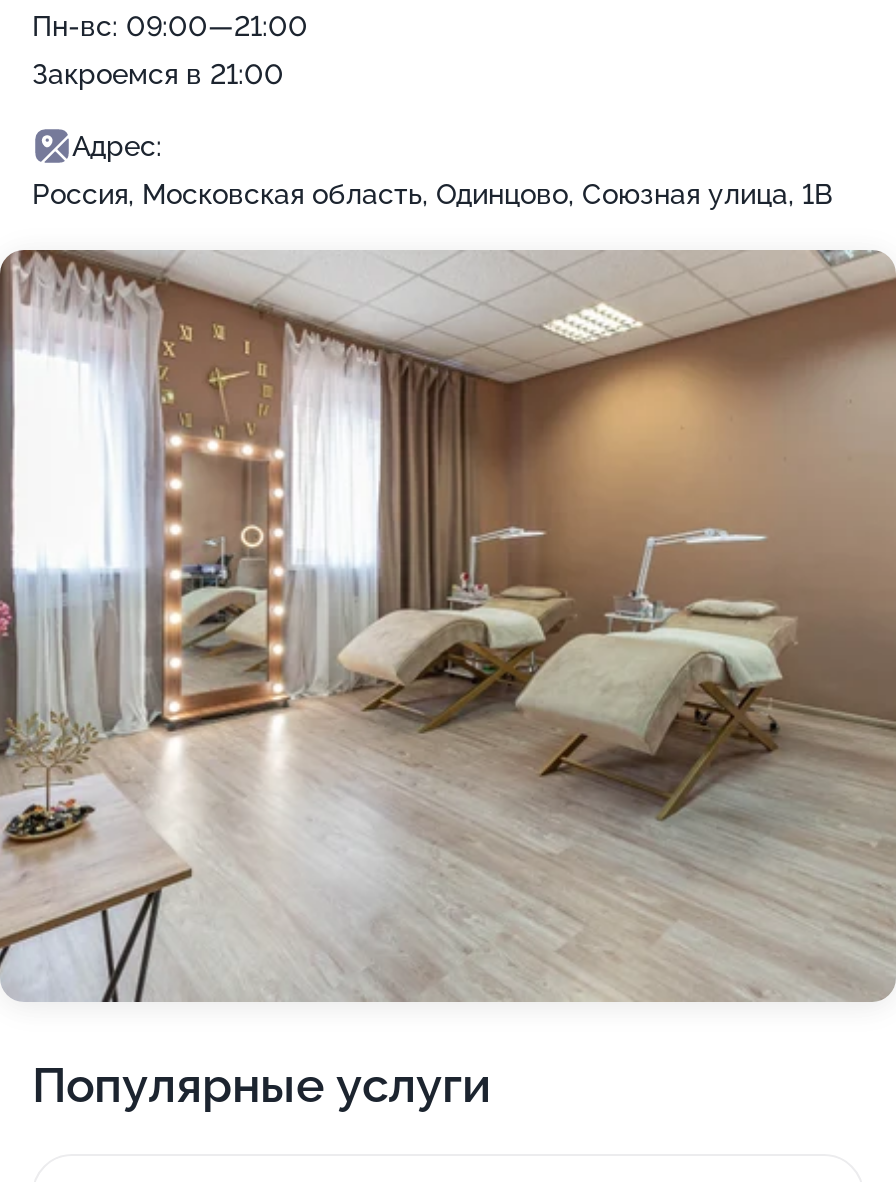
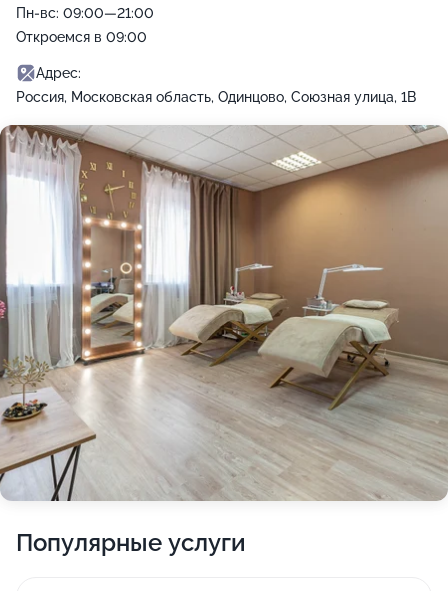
- Закроемся в 21:00
+ Откроемся в 09:00
